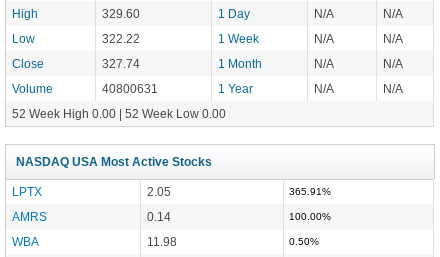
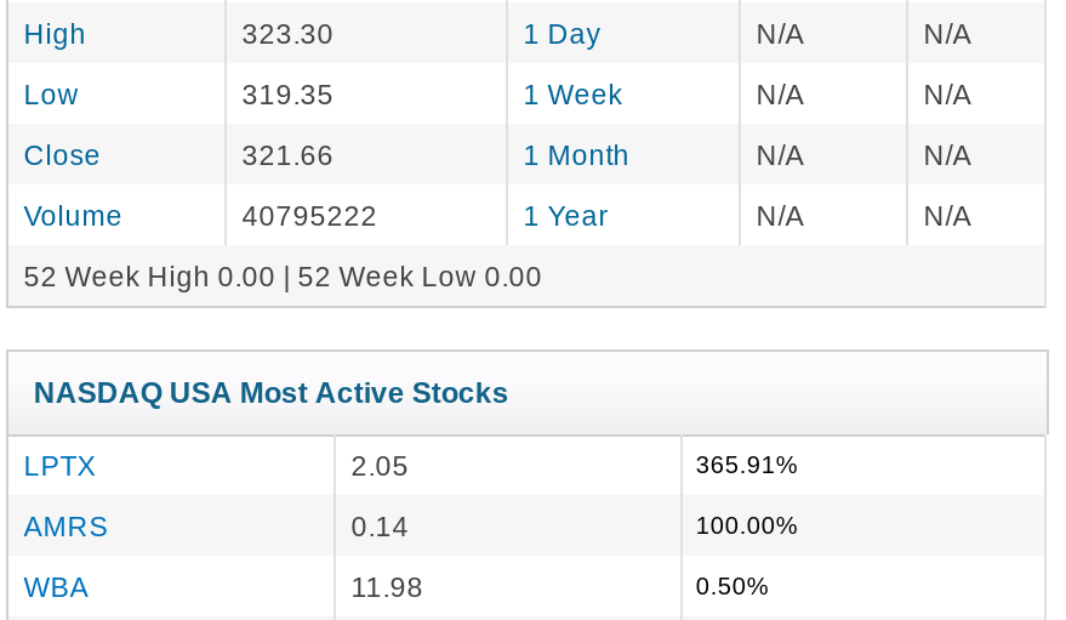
- 329.60
+ 323.30

- 322.22
+ 319.35

- 327.74
+ 321.66

- 40800631
+ 40795222
